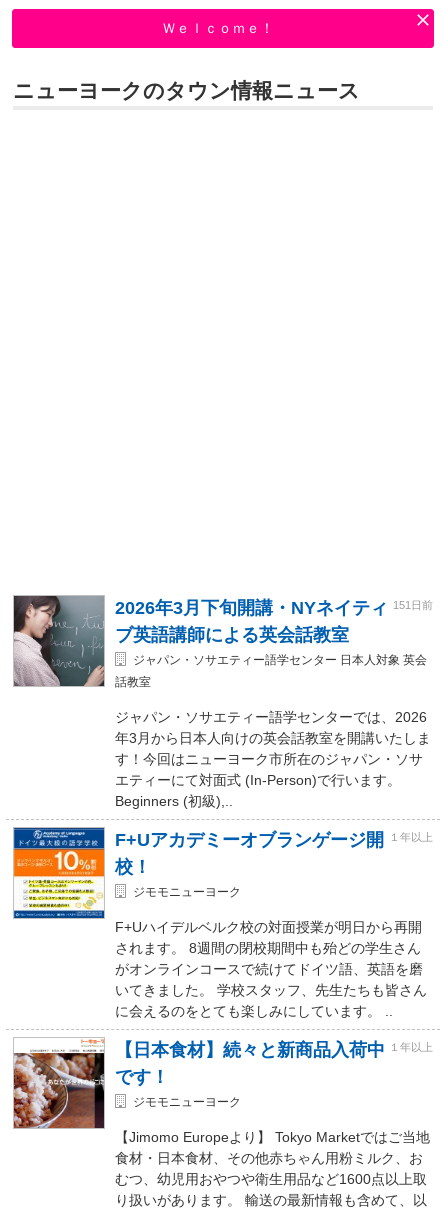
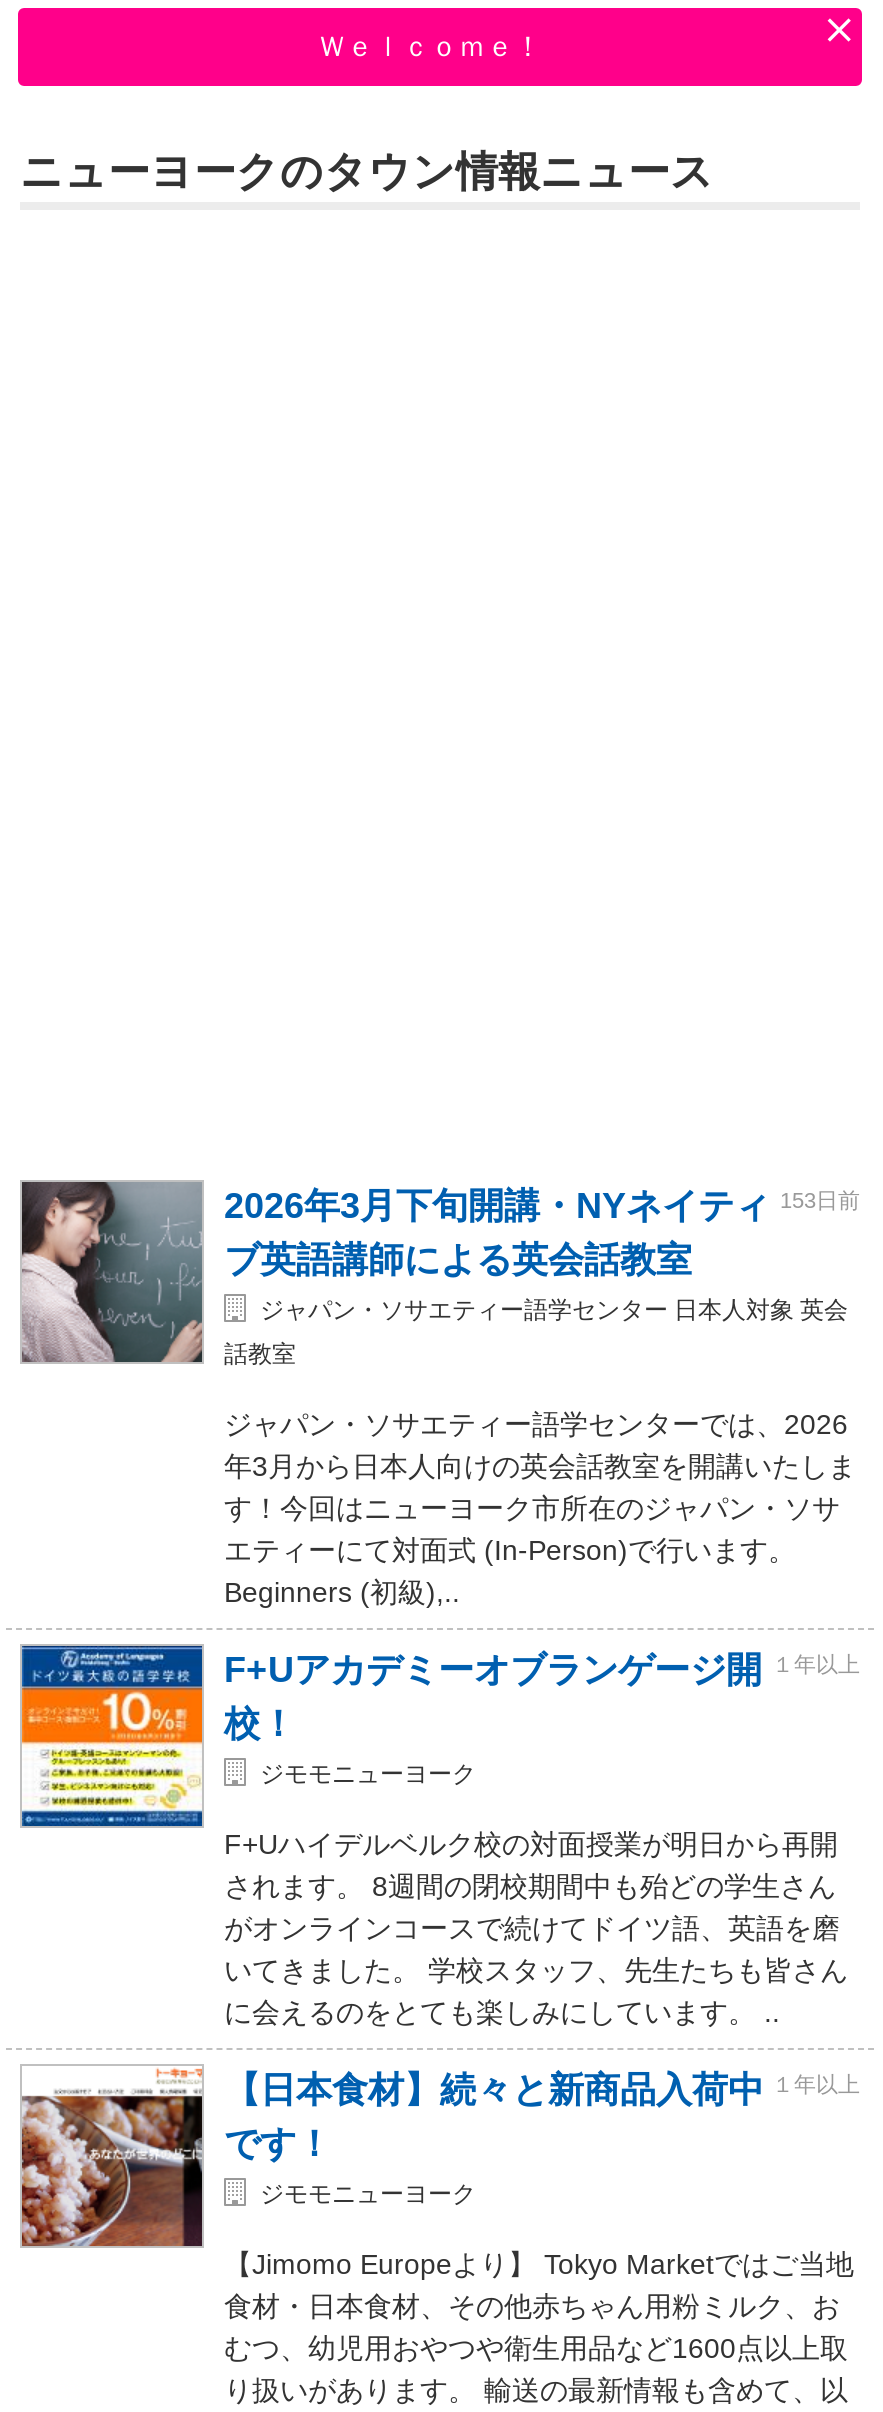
- 2026年3月下旬開講・NYネイティ 151日前
+ 2026年3月下旬開講・NYネイティ 153日前
